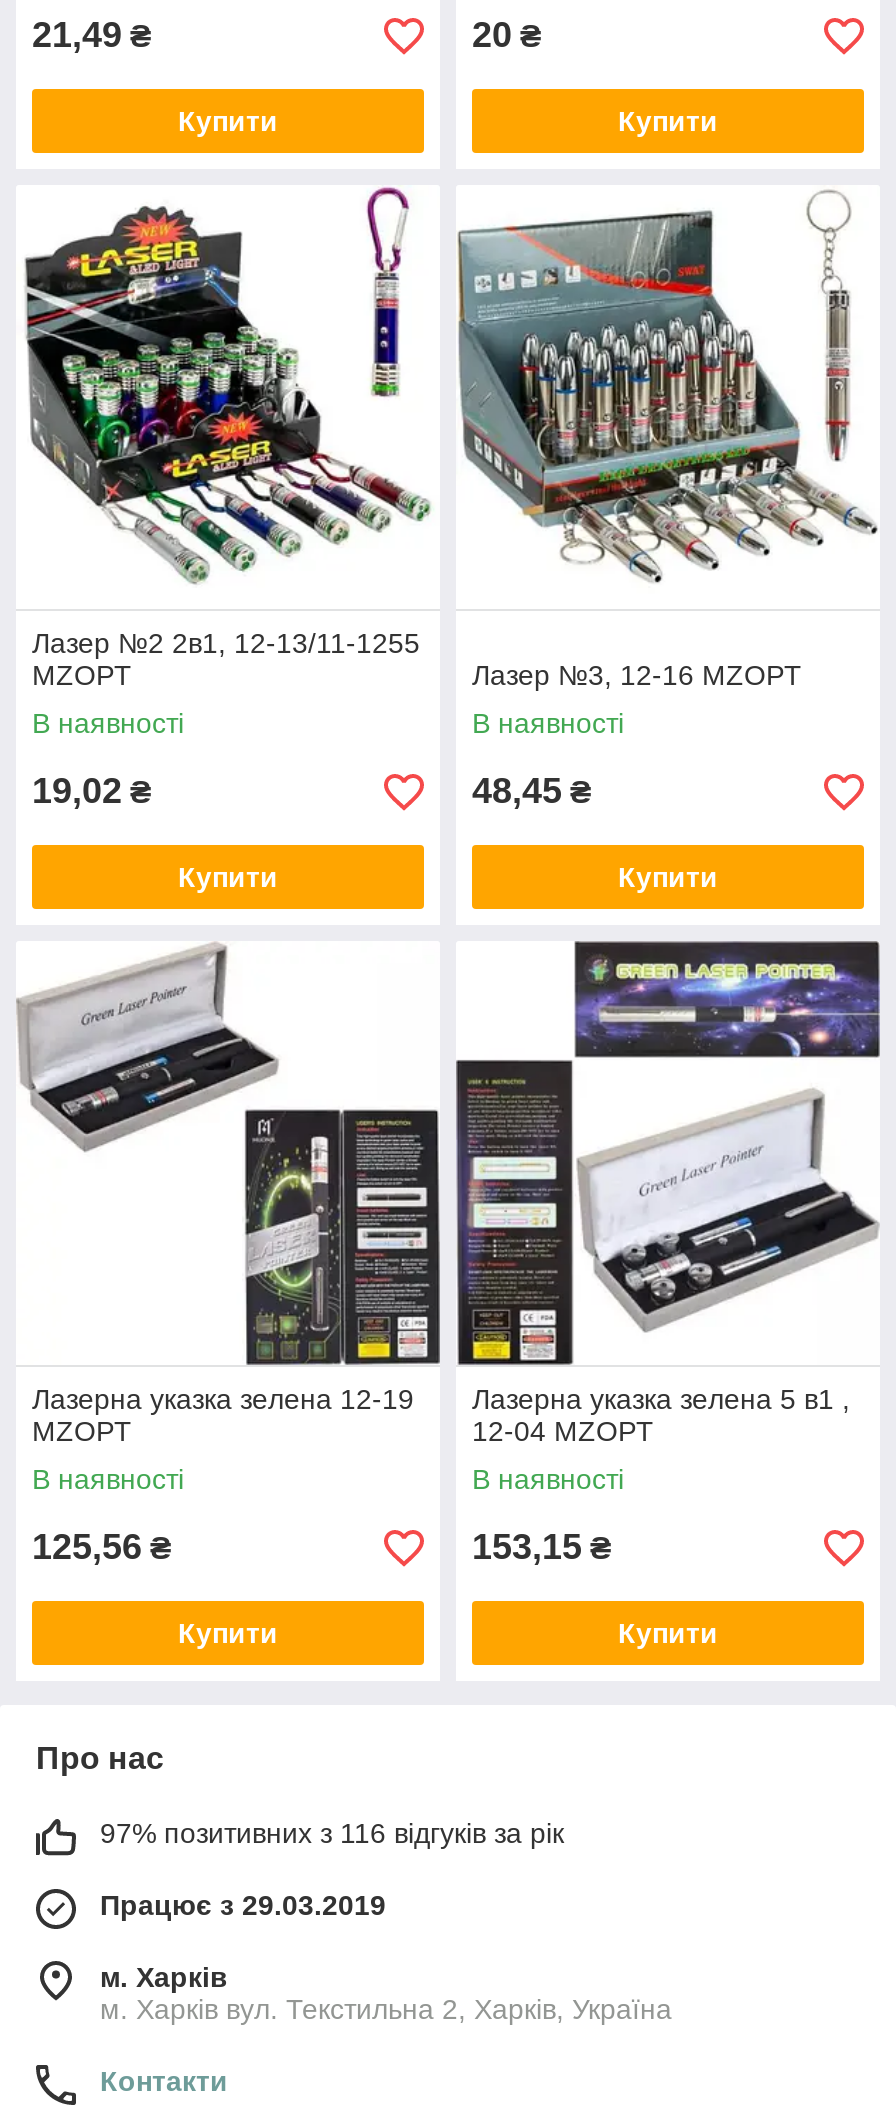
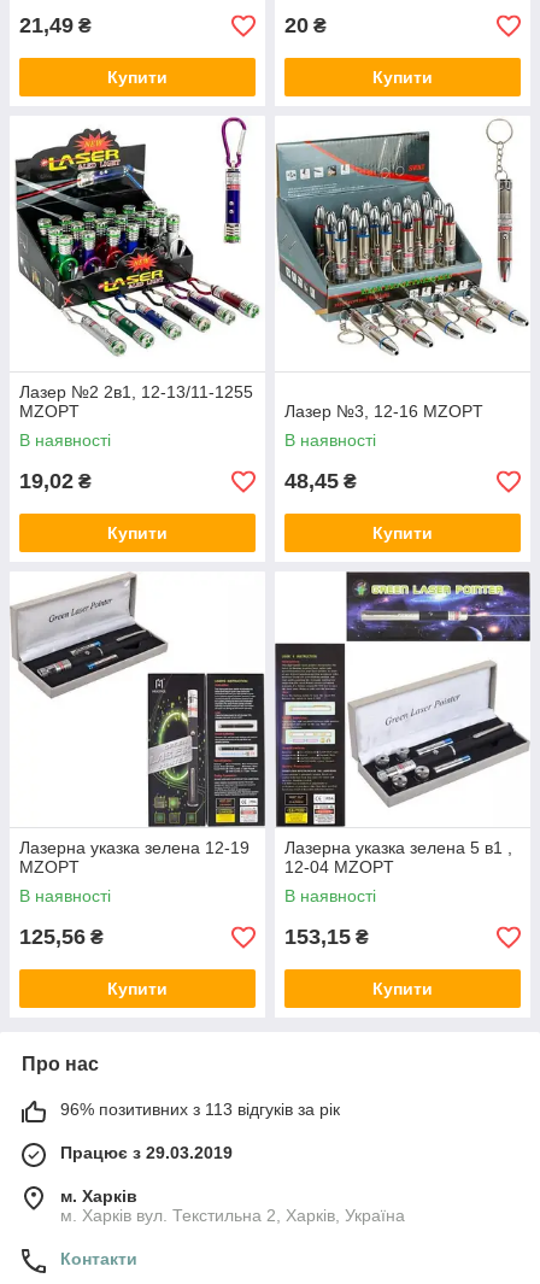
- 97% позитивних з 116 відгуків за рік
+ 96% позитивних з 113 відгуків за рік
